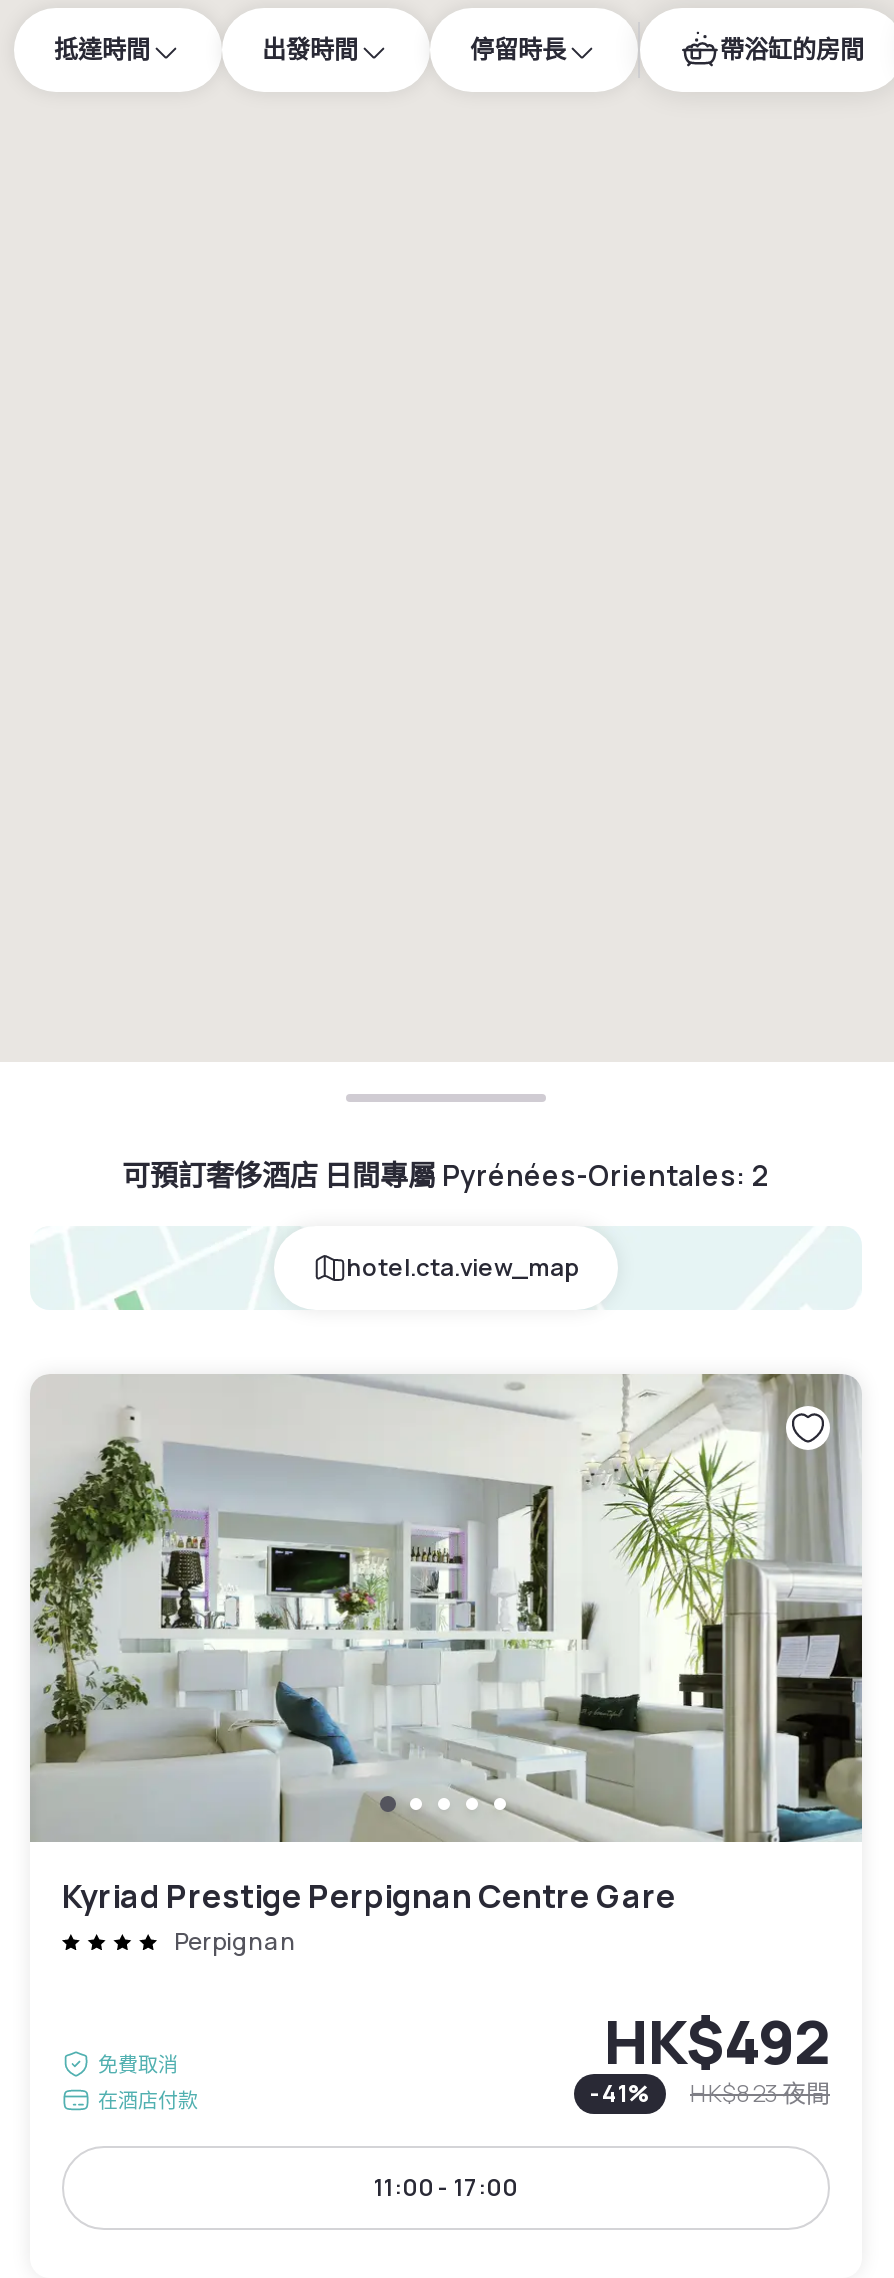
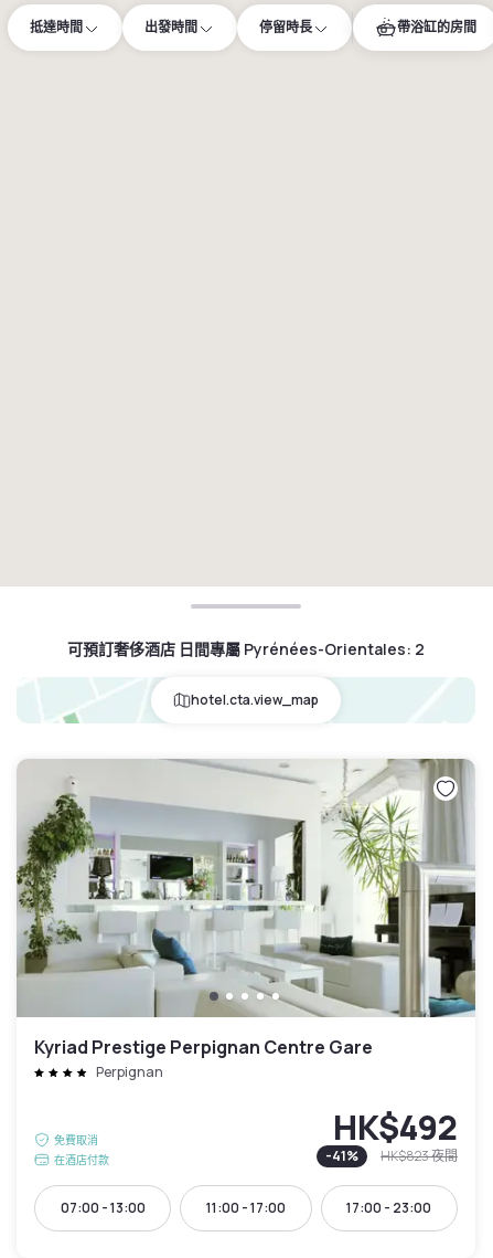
+ 07:00 - 13:00

+ 17:00 - 23:00
